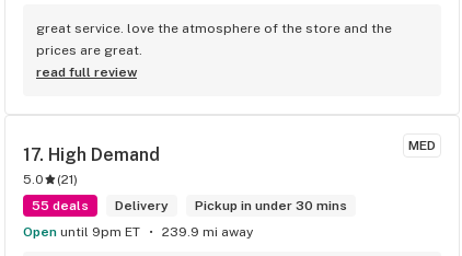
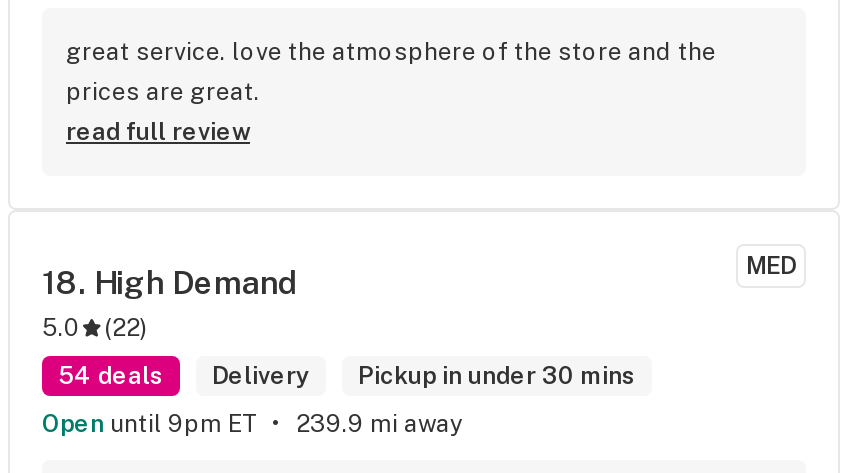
- 17. High Demand
+ 18. High Demand

- 5.0 (21)
+ 5.0 (22)

- 55 deals Delivery Pickup in under 30 mins
+ 54 deals Delivery Pickup in under 30 mins
